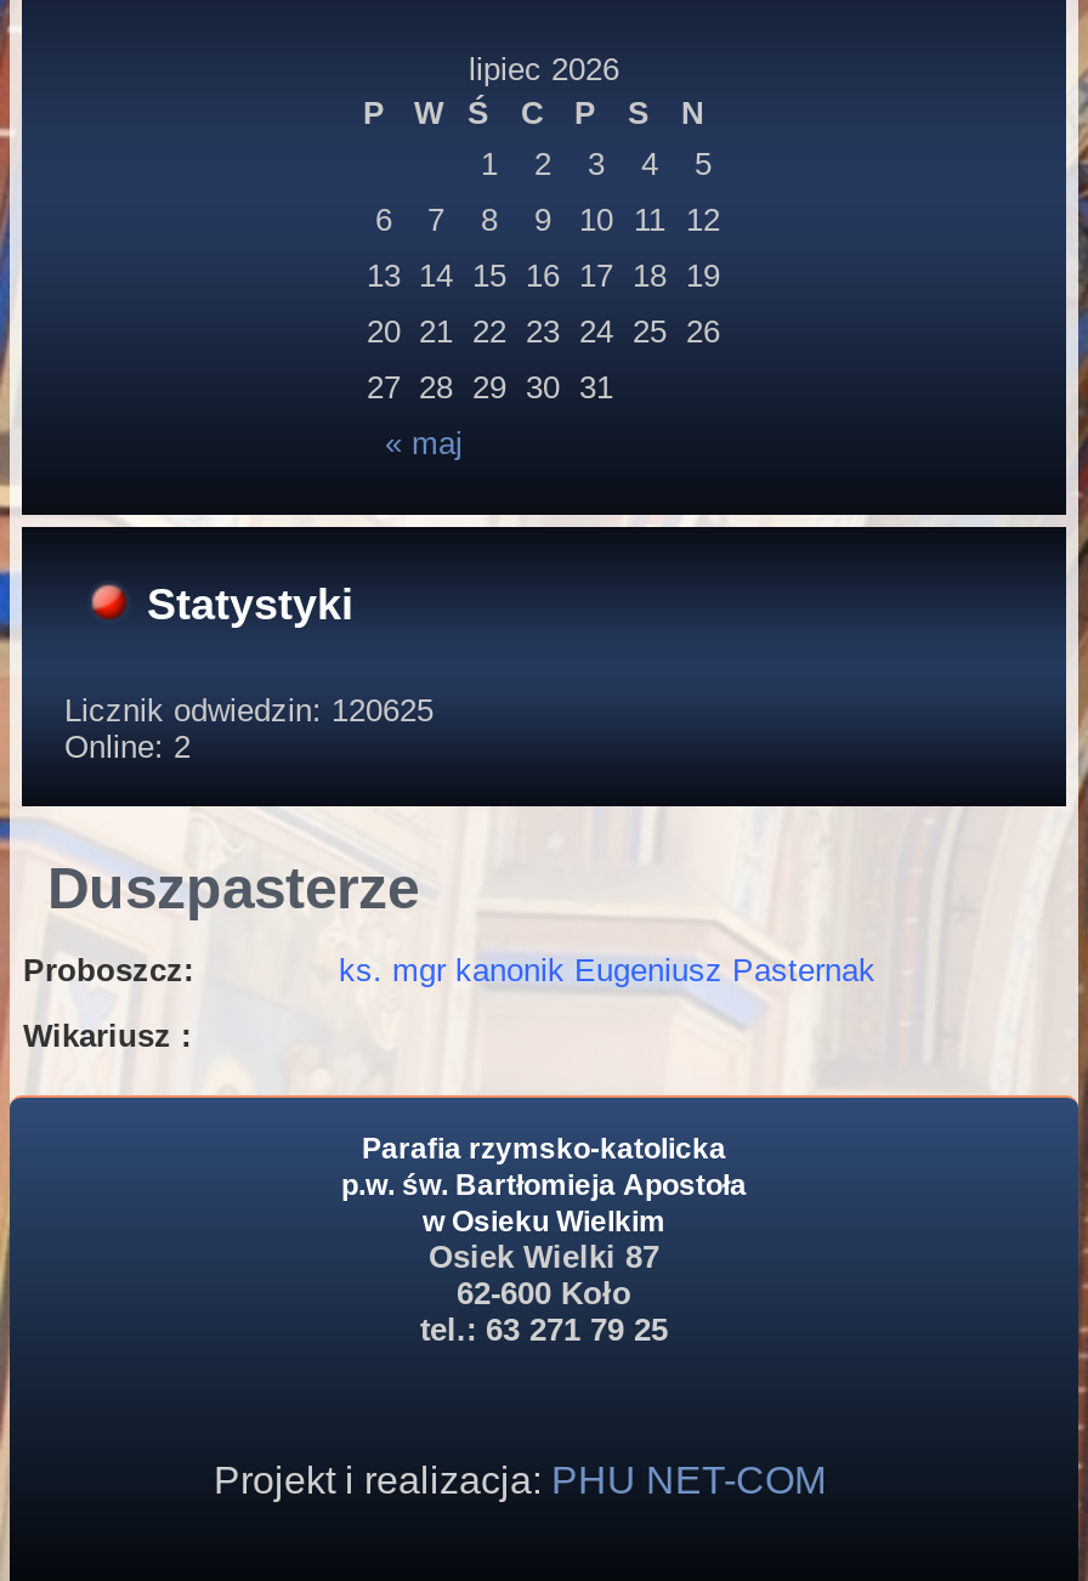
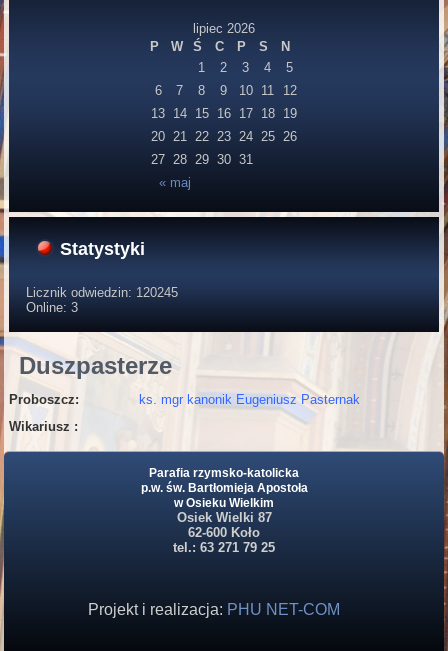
- Licznik odwiedzin: 120625
+ Licznik odwiedzin: 120245

- Online: 2
+ Online: 3
